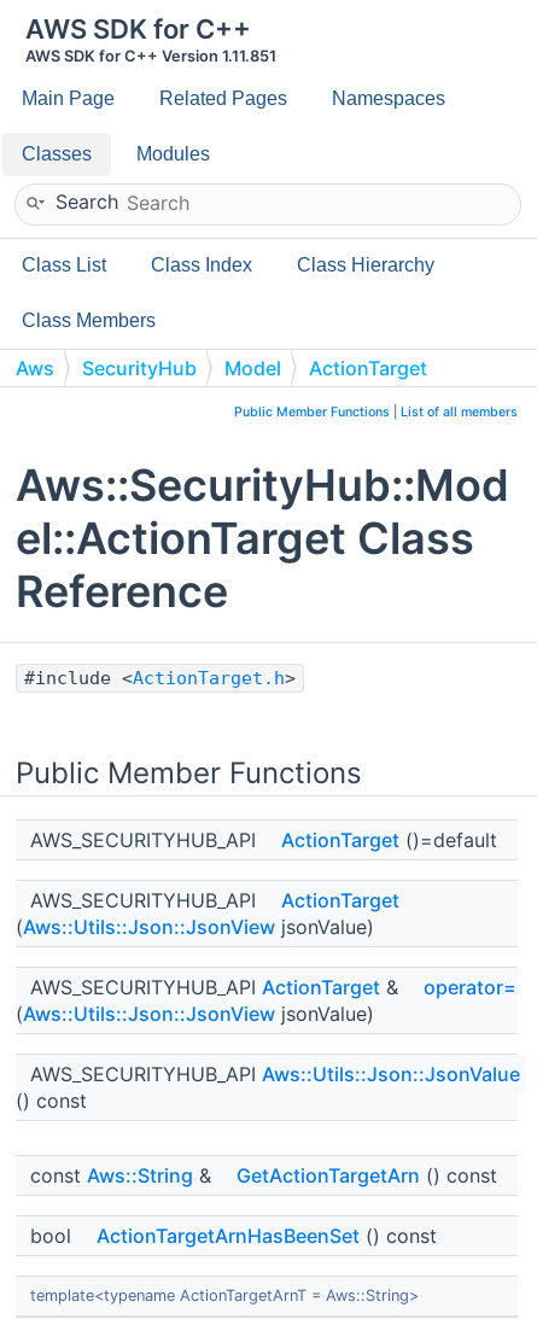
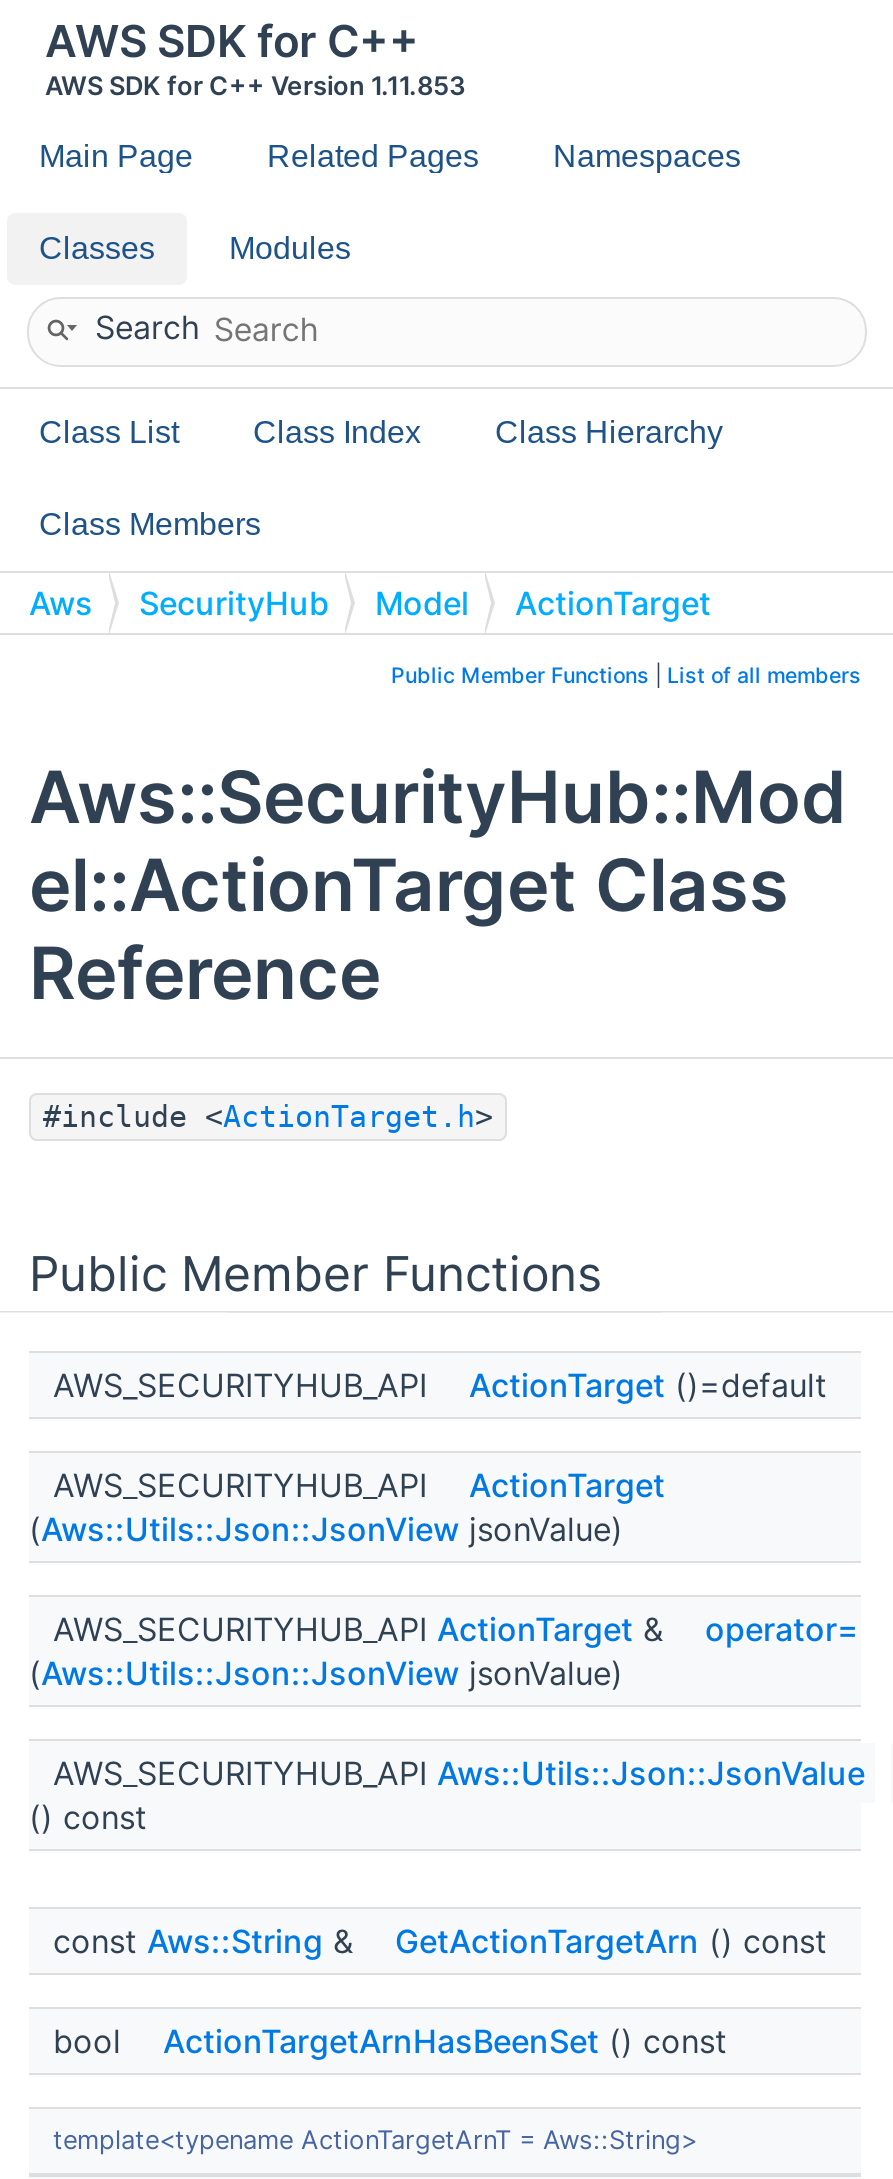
- AWS SDK for C++ Version 1.11.851
+ AWS SDK for C++ Version 1.11.853
